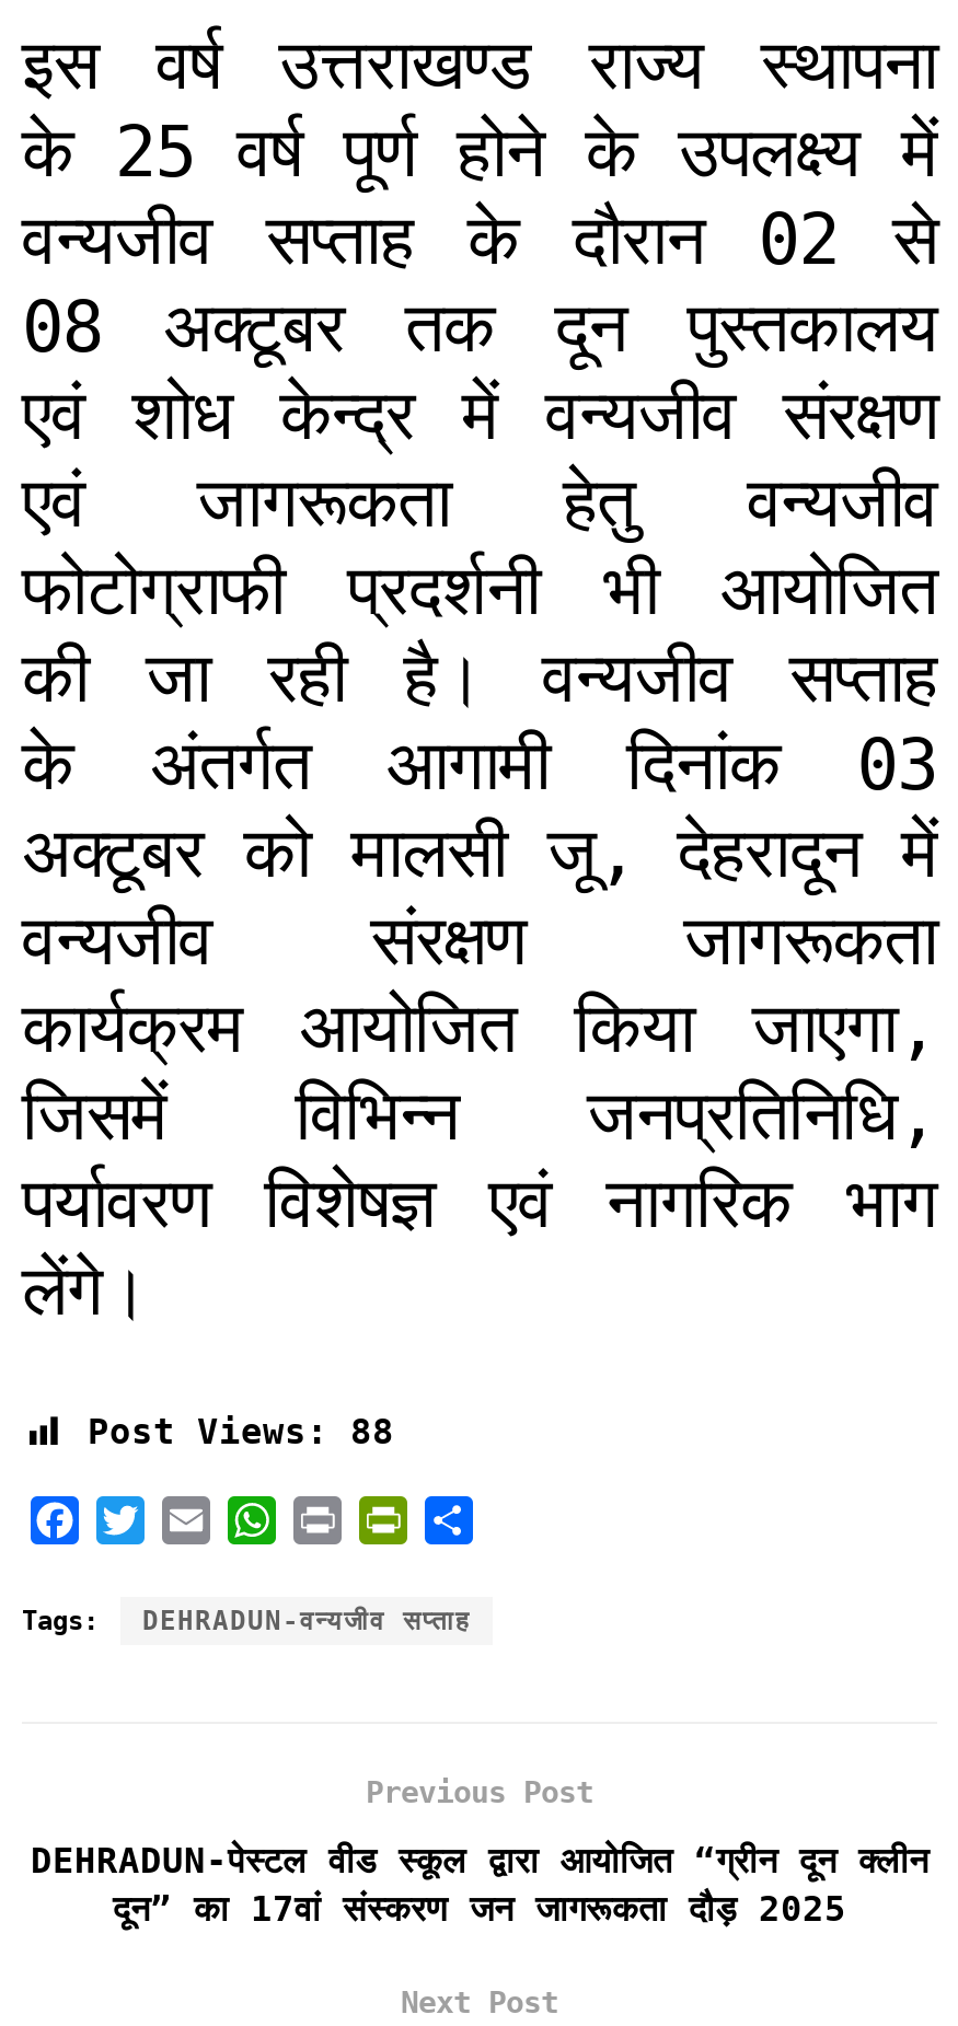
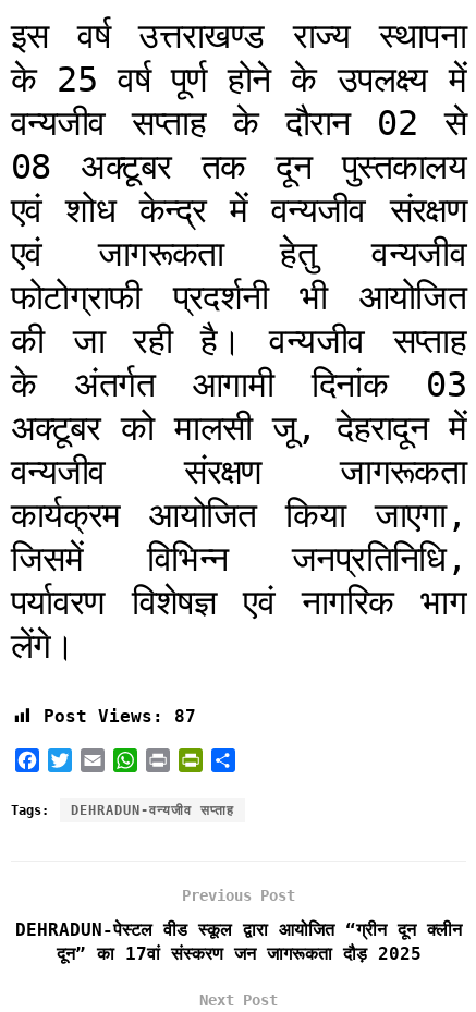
- Post Views: 88
+ Post Views: 87
